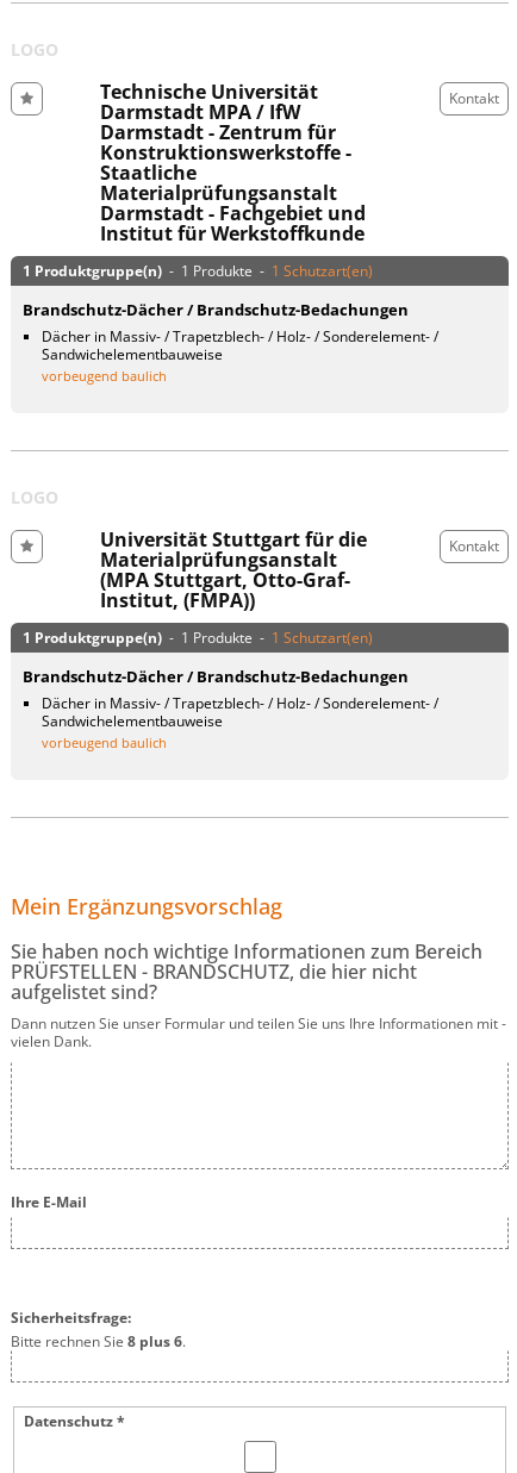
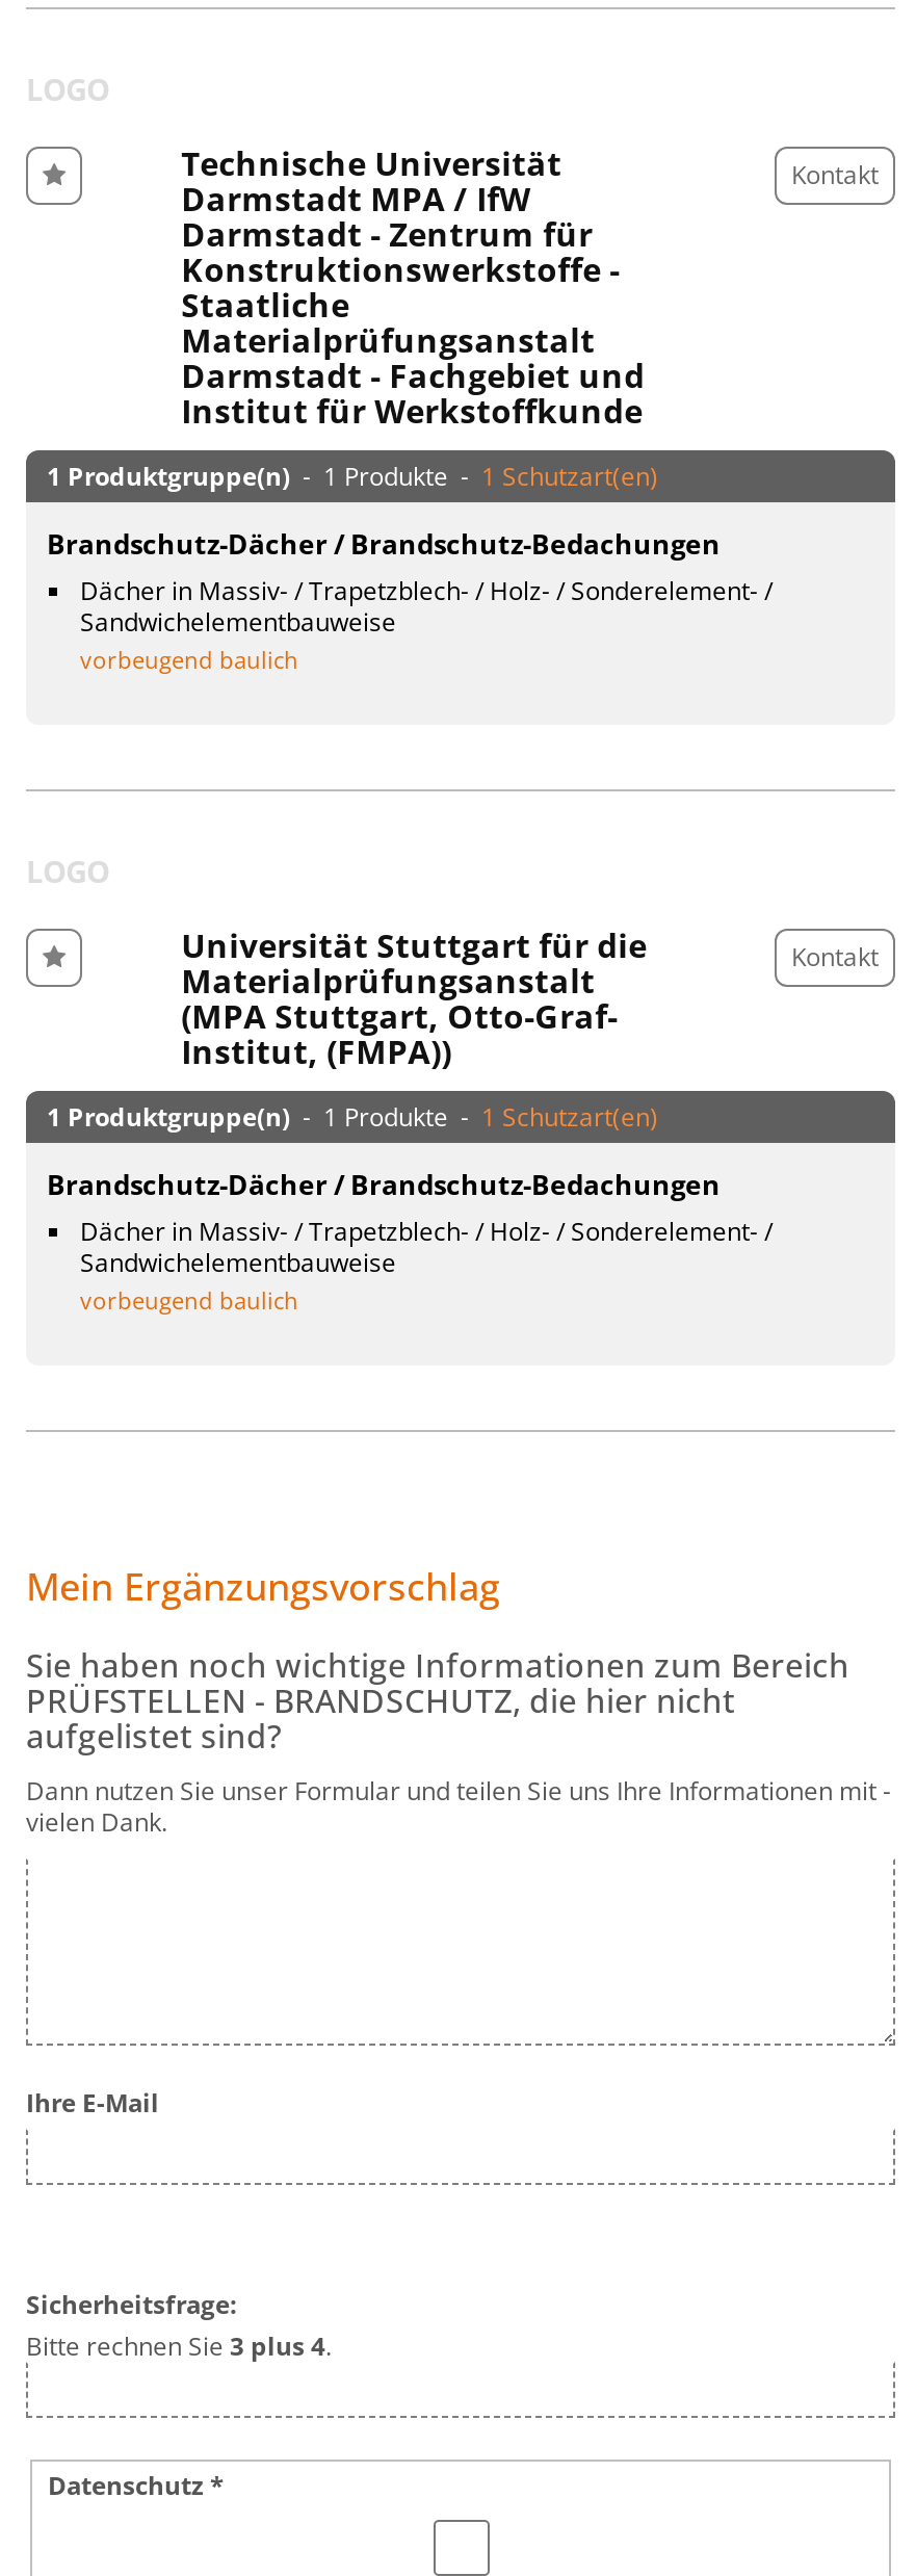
- Bitte rechnen Sie 8 plus 6.
+ Bitte rechnen Sie 3 plus 4.
